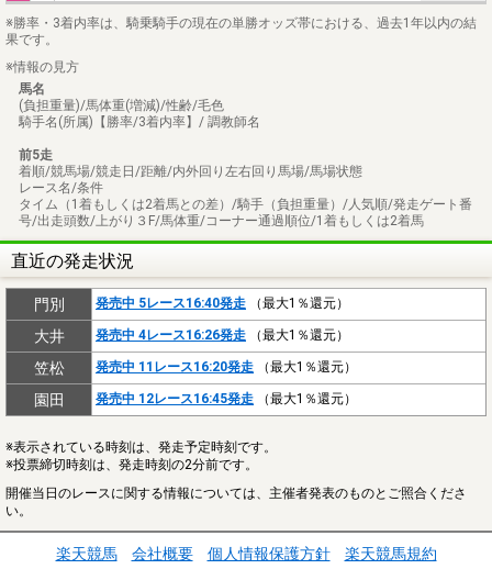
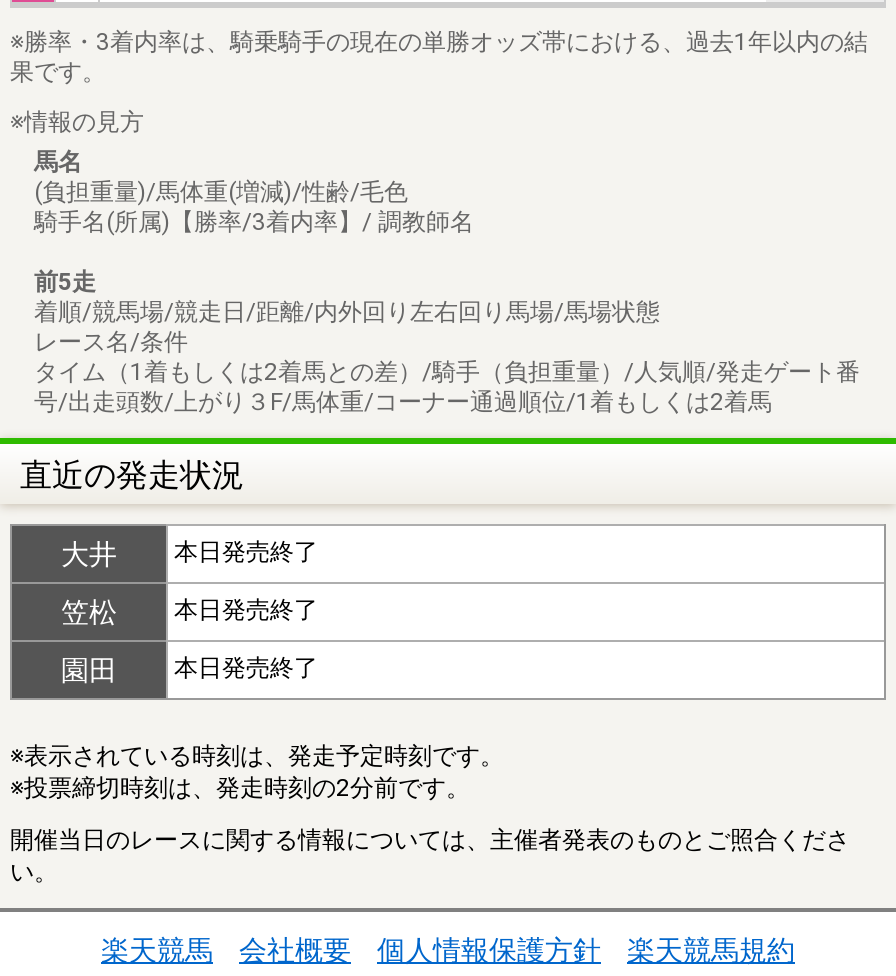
- 門別
- 発売中 5レース16:40発走（最大1％還元）

- 発売中 4レース16:26発走（最大1％還元）
+ 本日発売終了

- 発売中 11レース16:20発走（最大1％還元）
+ 本日発売終了

- 発売中 12レース16:45発走（最大1％還元）
+ 本日発売終了
